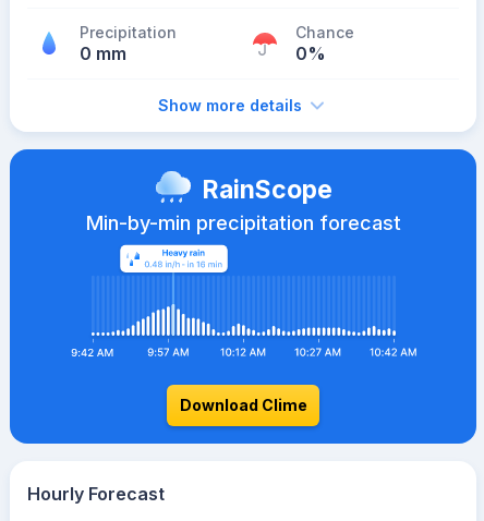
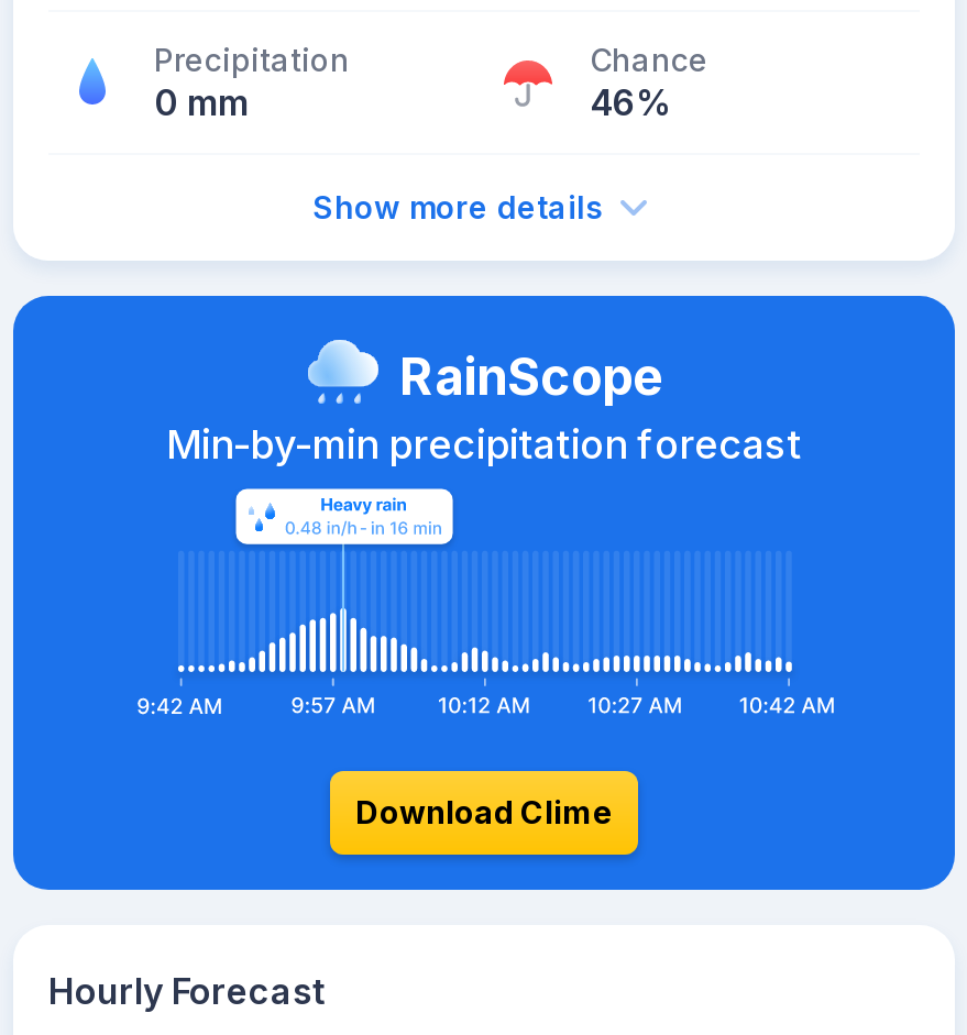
- 0%
+ 46%
